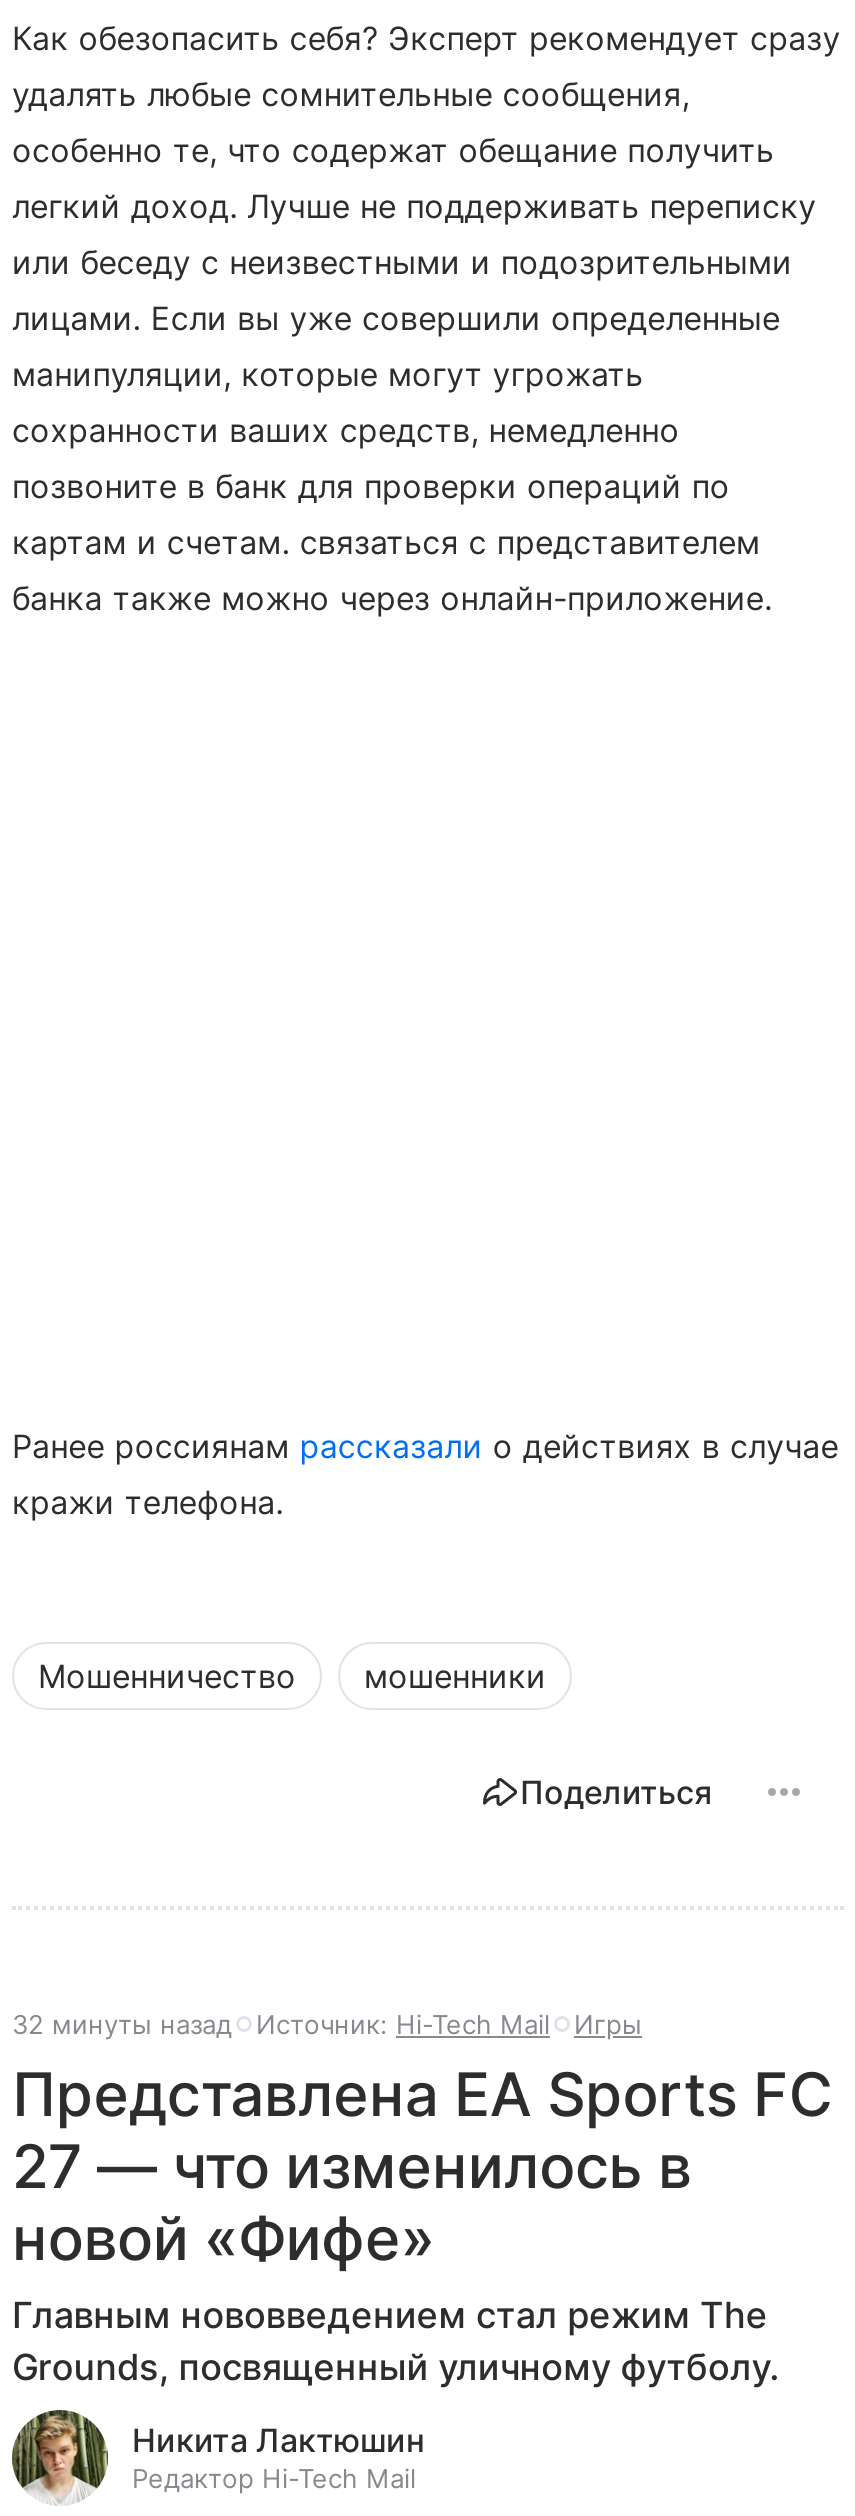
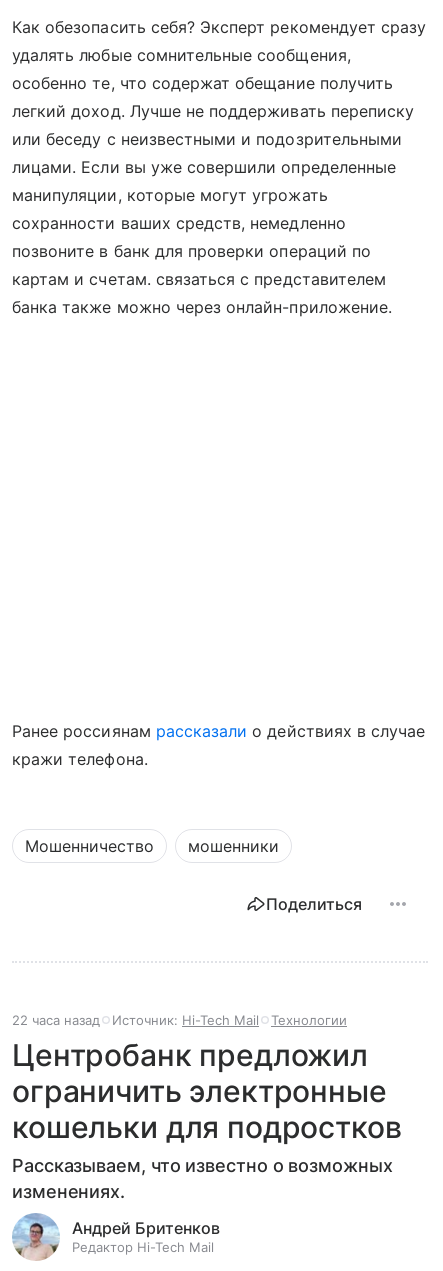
- 32 минуты назад
+ 22 часа назад

- Игры
- Представлена EA Sports FC
- 27 — что изменилось в
- новой «Фифе»
- Главным нововведением стал режим The
- Grounds, посвященный уличному футболу.
+ Технологии
+ Центробанк предложил
+ ограничить электронные
+ кошельки для подростков
+ Рассказываем, что известно о возможных
+ изменениях.

- [image]
- Никита Лактюшин
+ [image]
+ Андрей Бритенков
